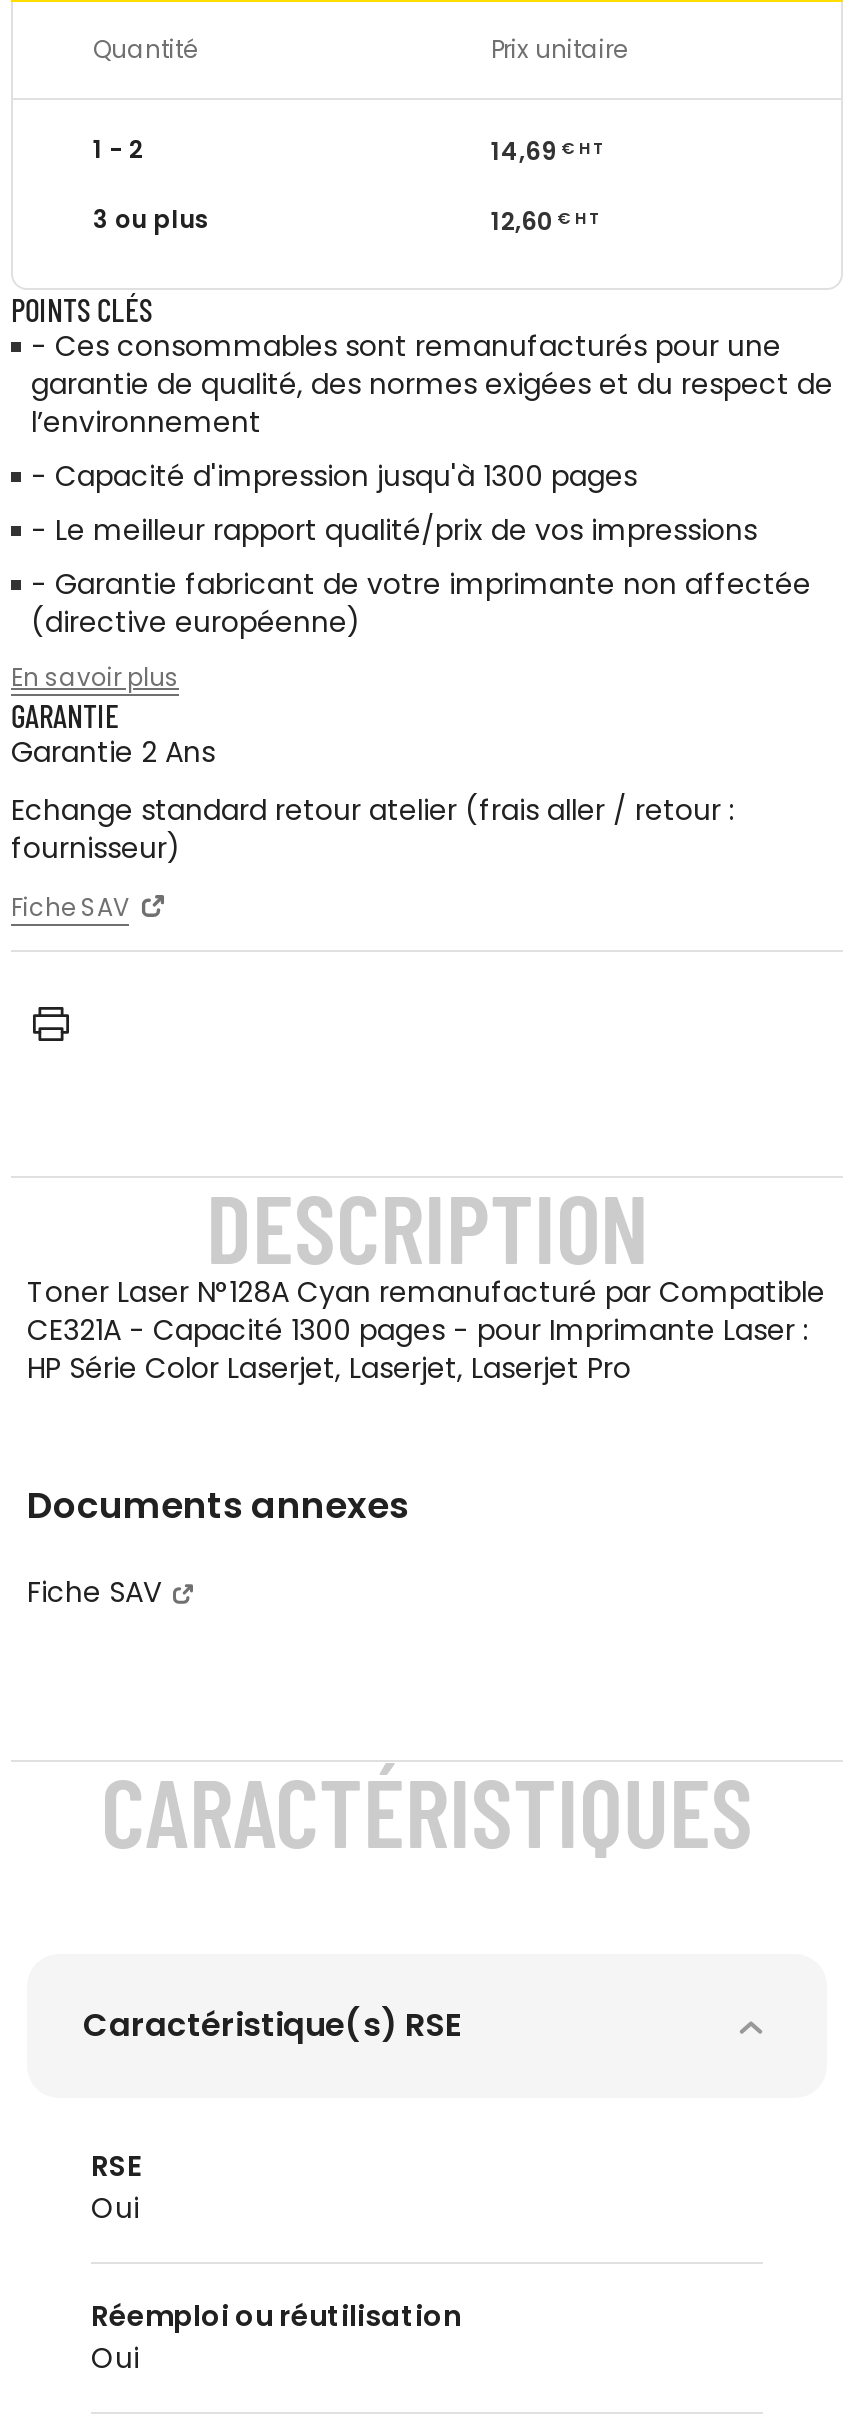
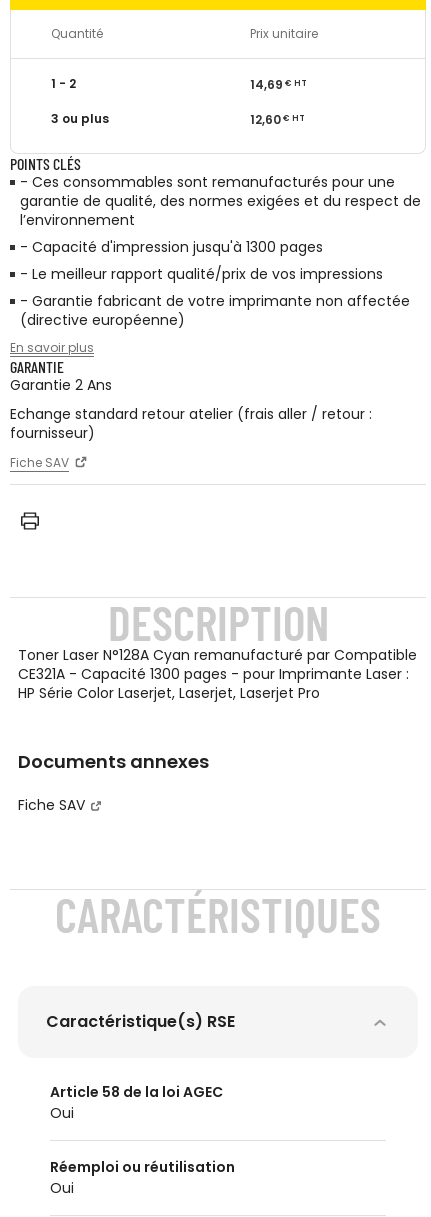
- RSE
- Oui
+ Article 58 de la loi AGEC
+ oui
